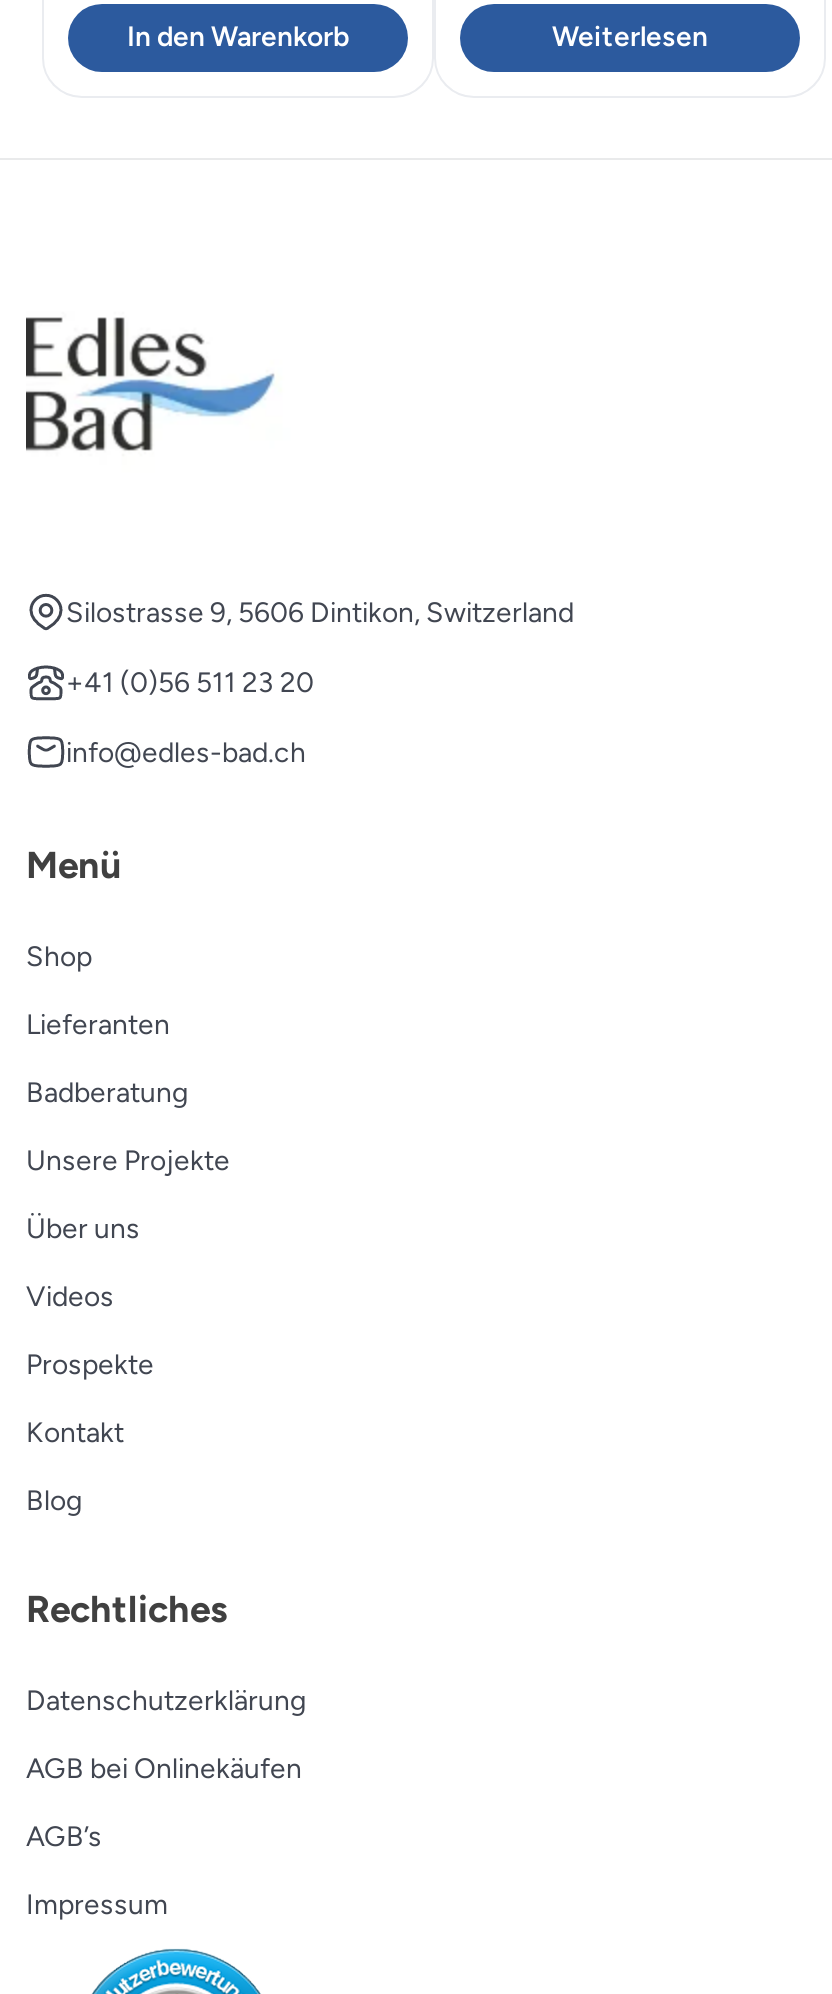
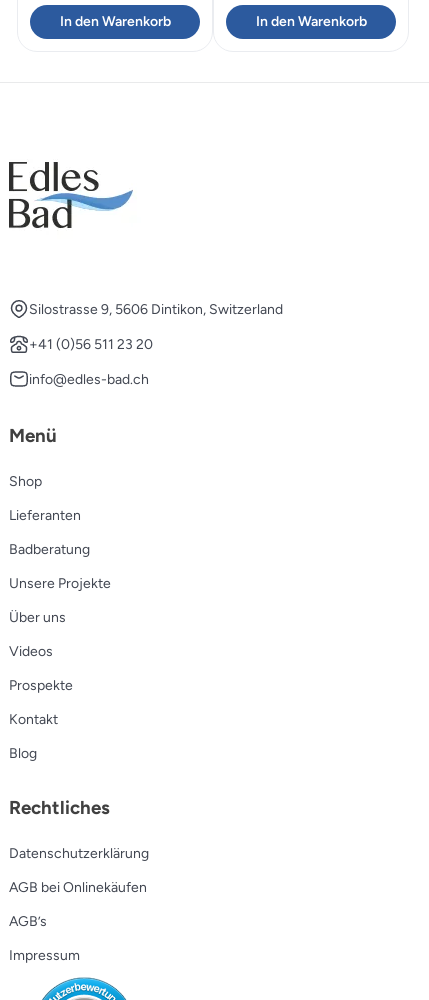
- Weiterlesen
+ In den Warenkorb
